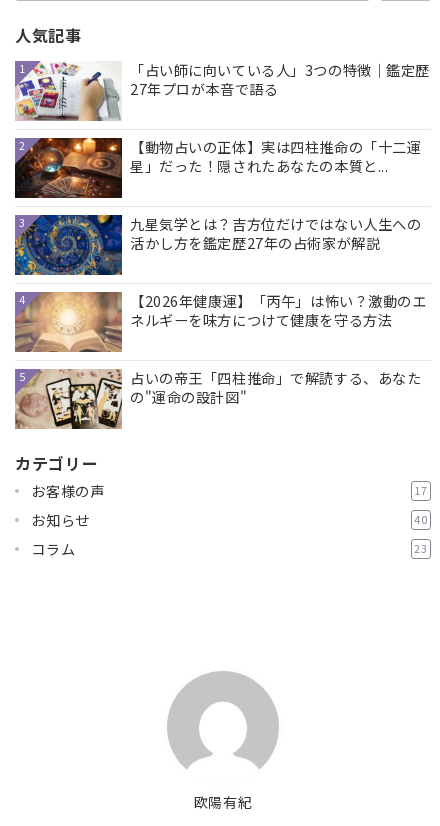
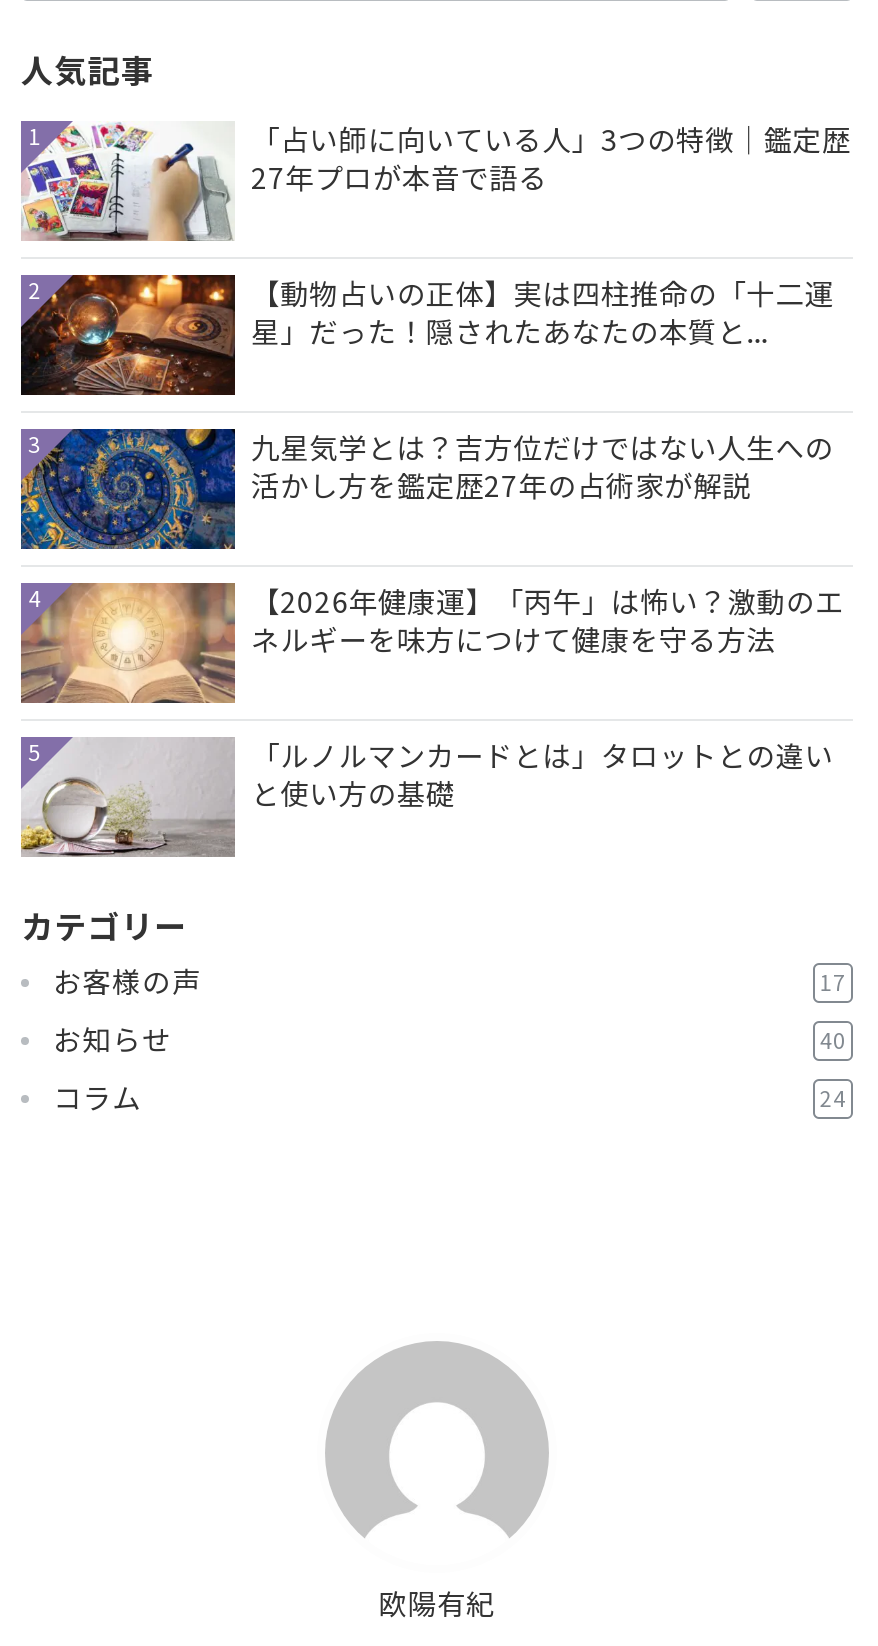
- [image]
- 占いの帝王「四柱推命」で解読する、あなた
- の"運命の設計図"
+ [image]
+ 「ルノルマンカードとは」タロットとの違い
+ と使い方の基礎

- 23
+ 24
